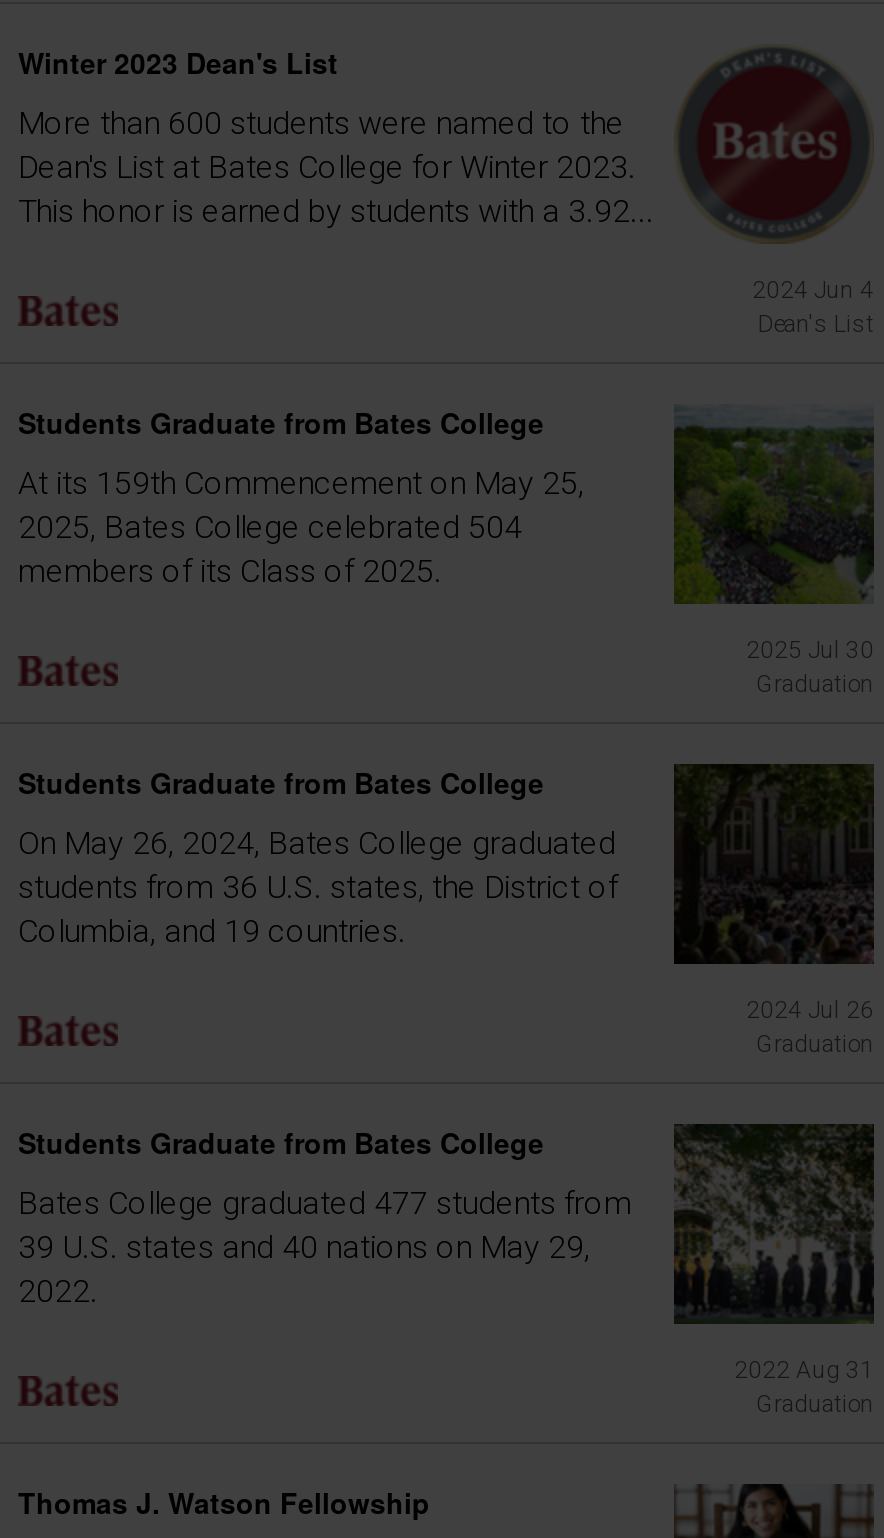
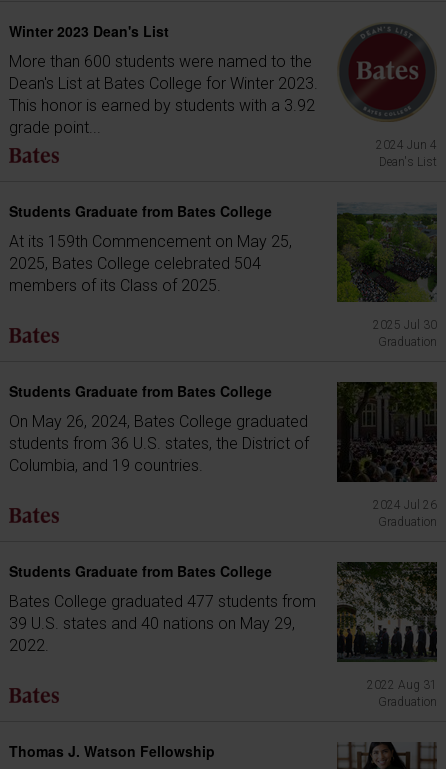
- This honor is earned by students with a 3.92...
+ This honor is earned by students with a 3.92
+ grade point...
